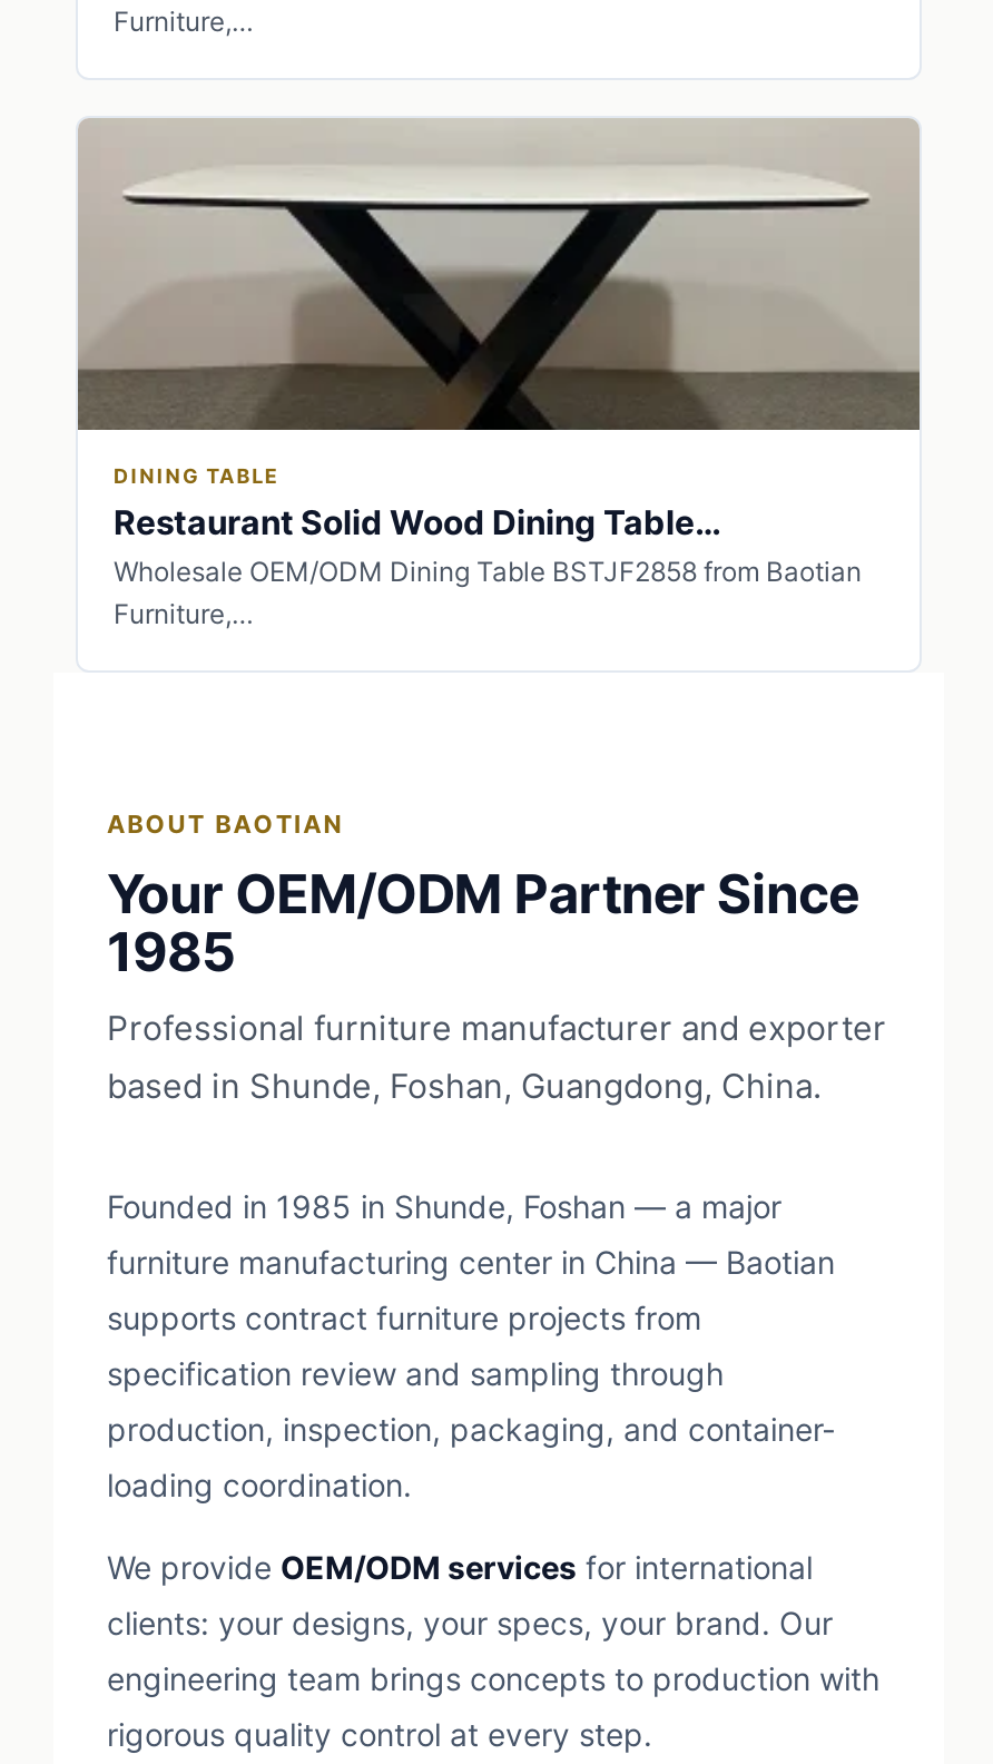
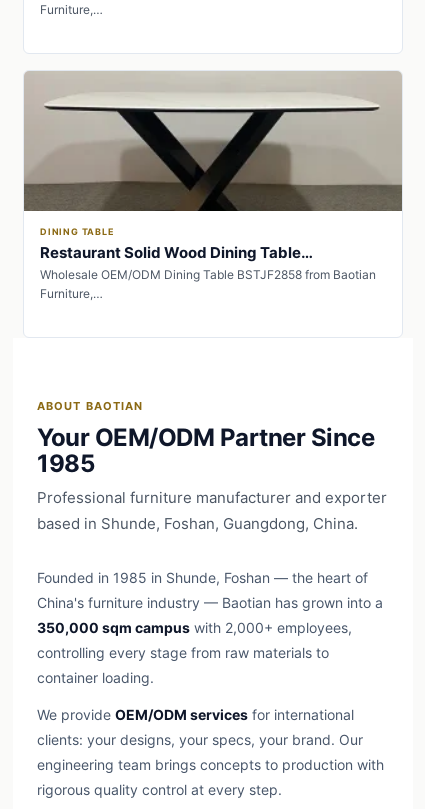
moved down: ABOUT BAOTIAN | Your OEM/ODM Partner Since | 1985 | Professional furniture manufacturer and exporter | based in Shunde, Foshan, Guangdong, China.

- Founded in 1985 in Shunde, Foshan — a major
- furniture manufacturing center in China — Baotian
- supports contract furniture projects from
- specification review and sampling through
- production, inspection, packaging, and container-
- loading coordination.
+ Founded in 1985 in Shunde, Foshan — the heart of
+ China's furniture industry — Baotian has grown into a
+ 350,000 sqm campus with 2,000+ employees,
+ controlling every stage from raw materials to
+ container loading.
